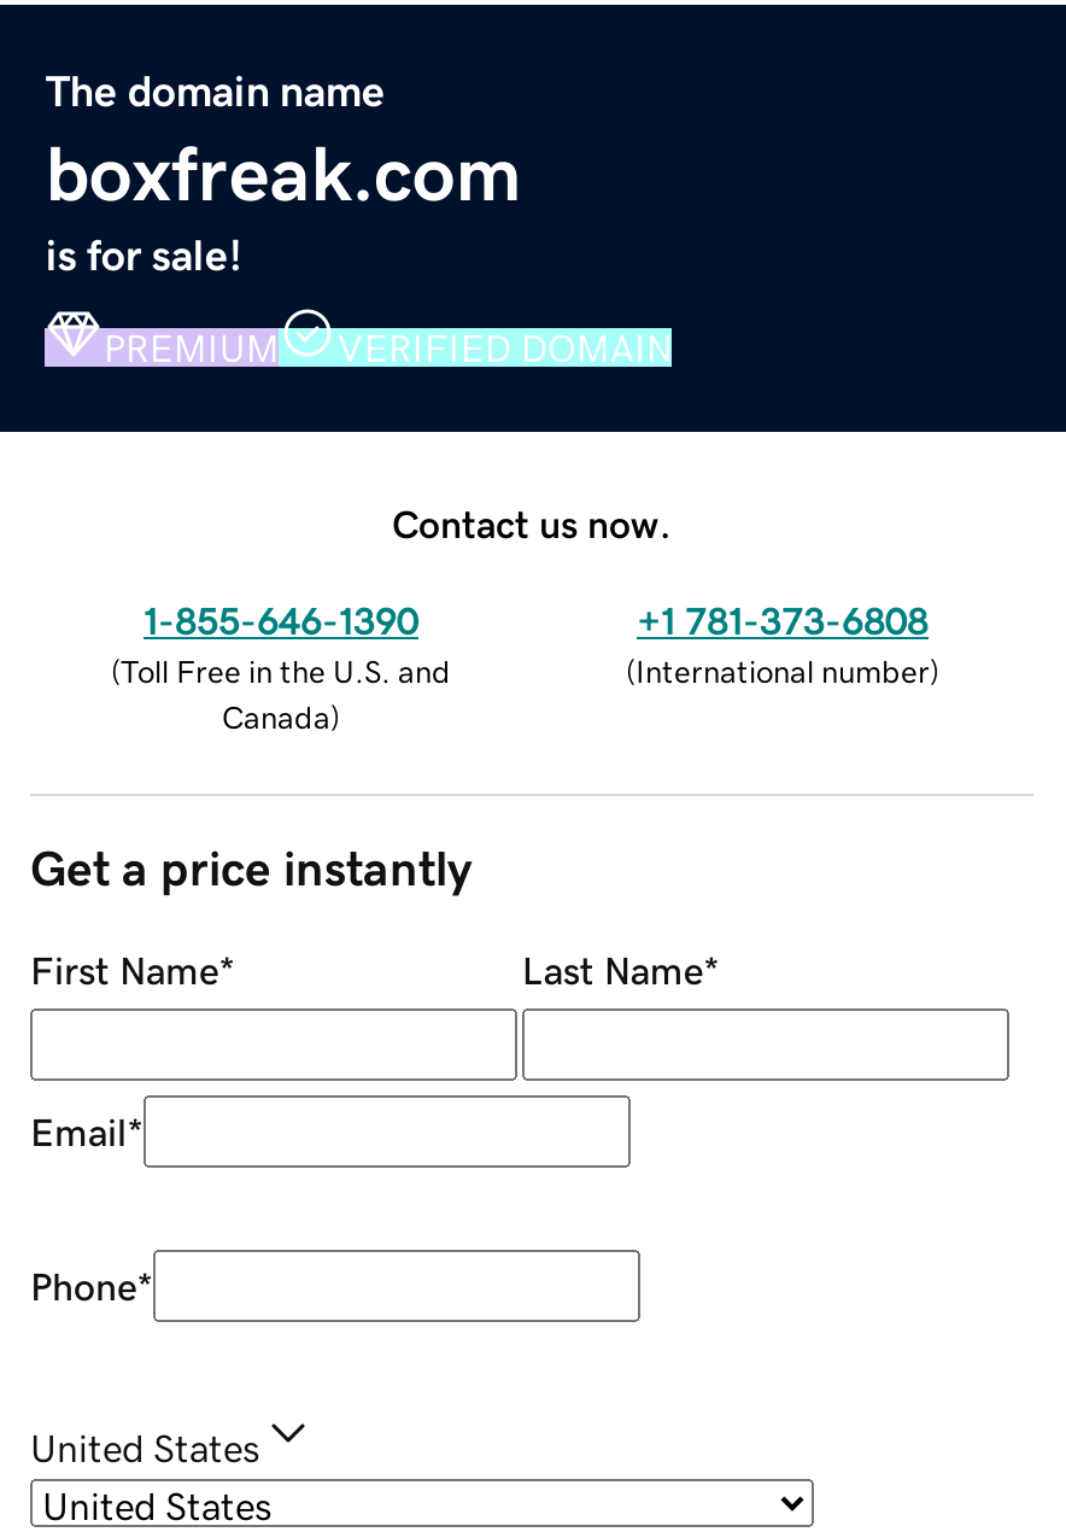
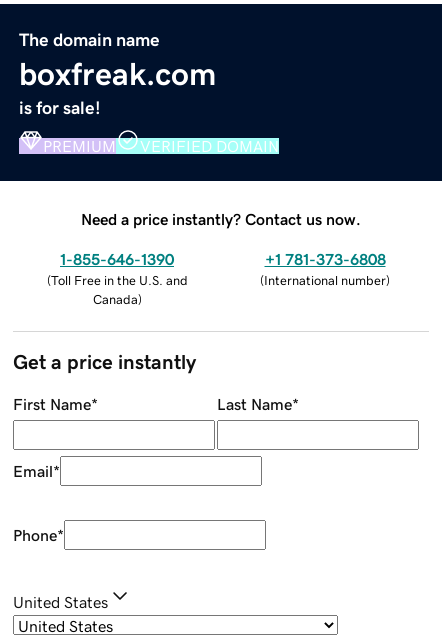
- Contact us now.
+ Need a price instantly? Contact us now.
